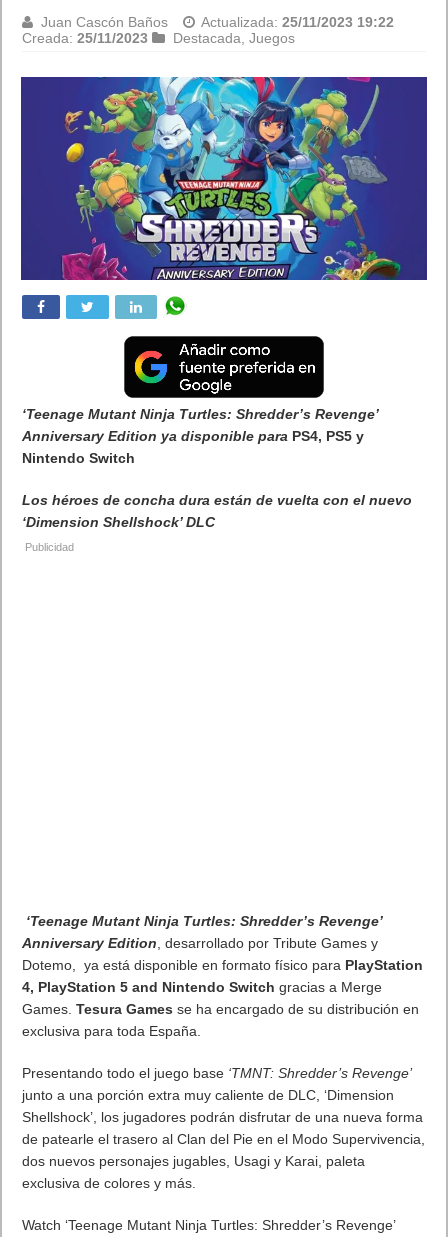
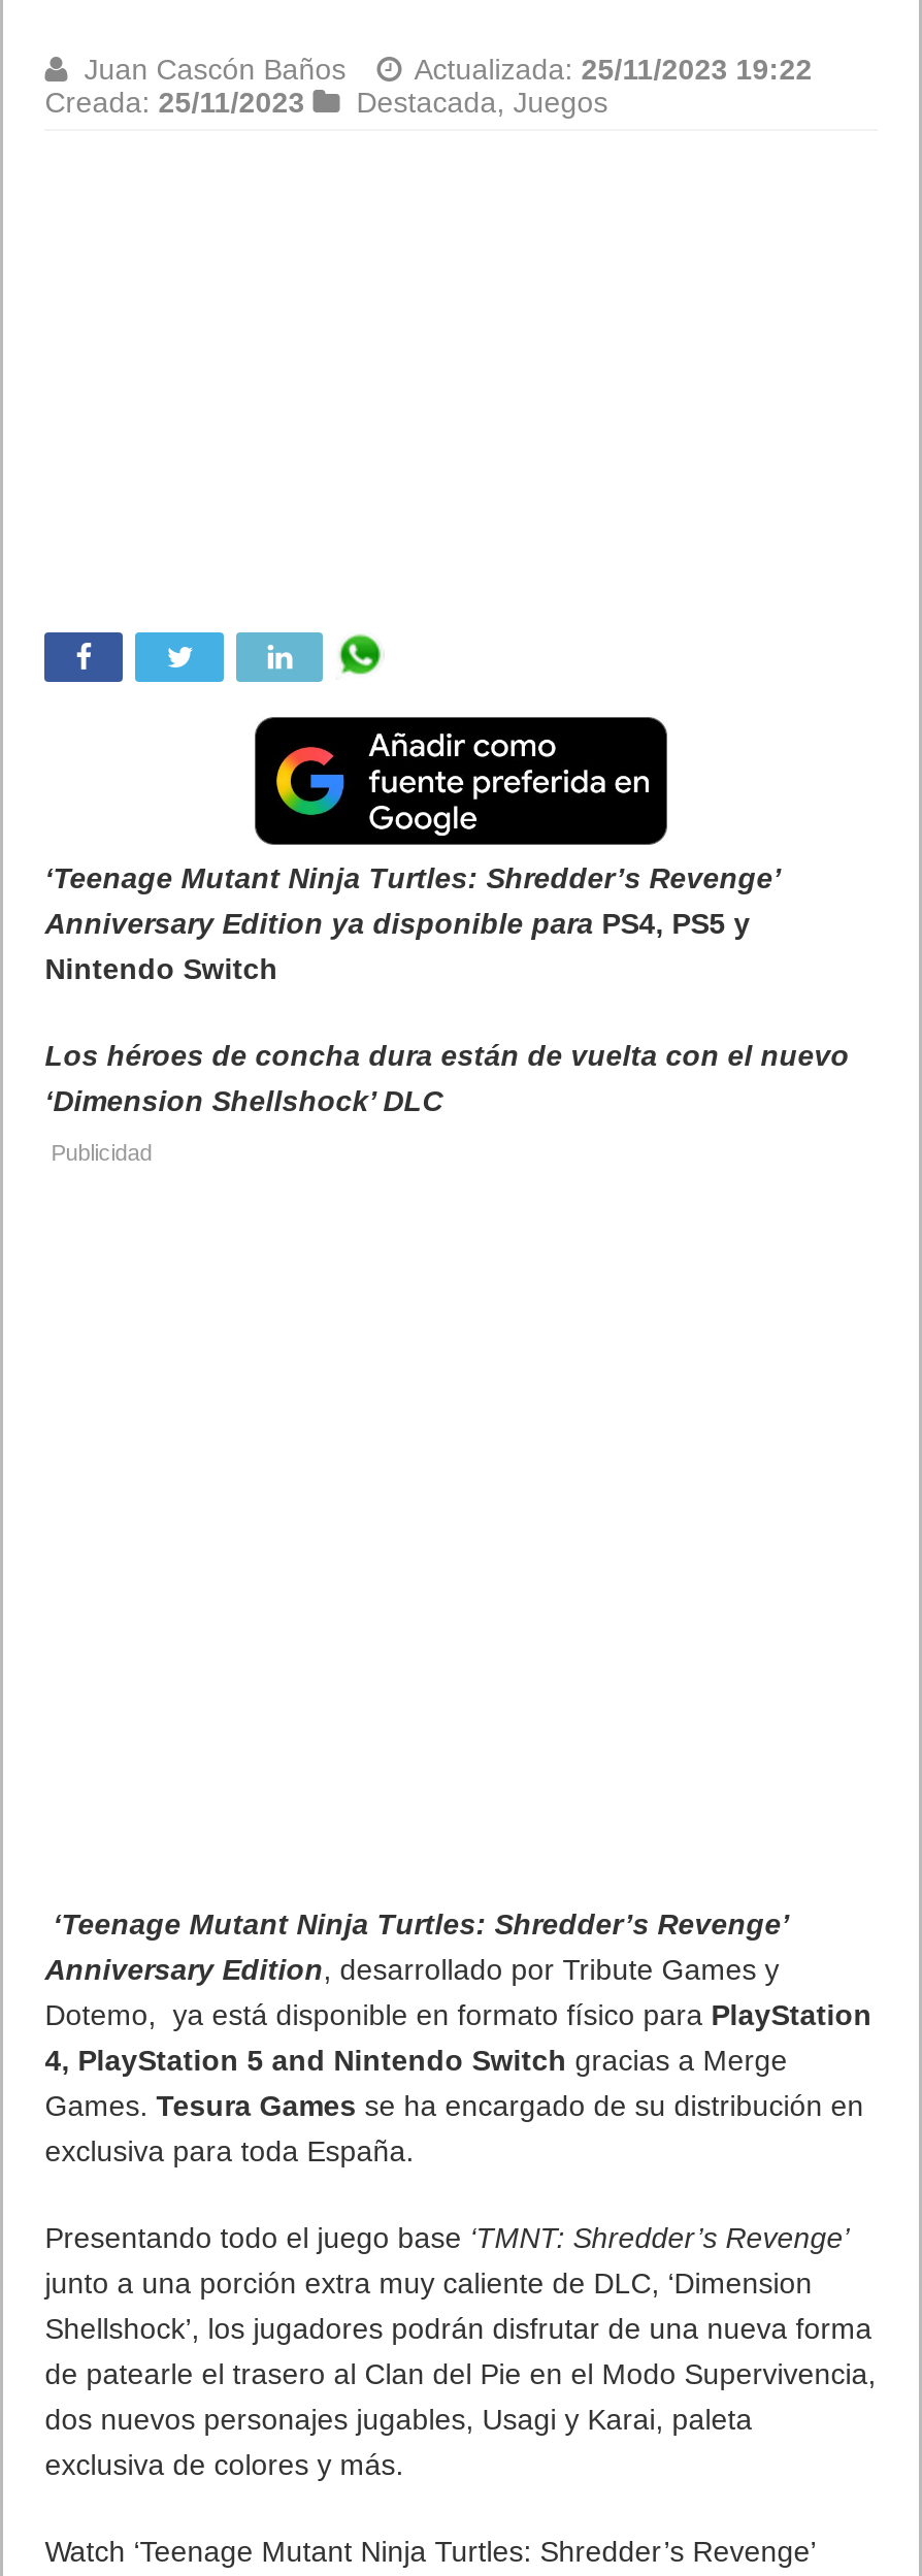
- [image]
